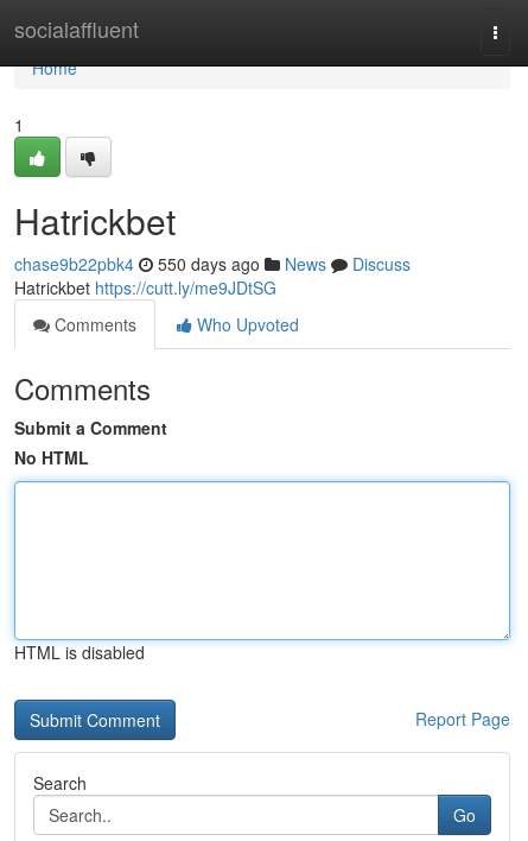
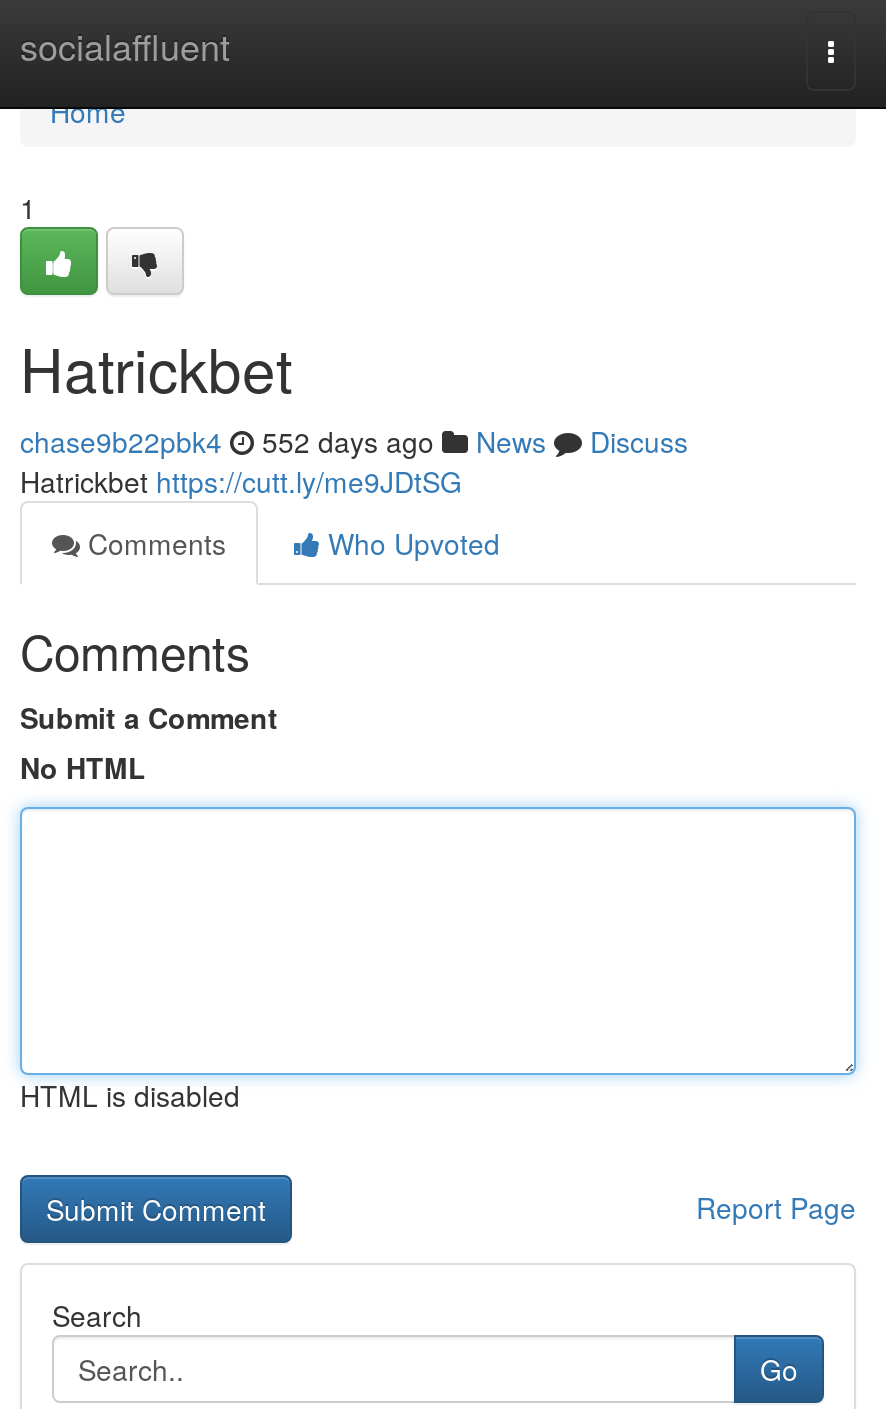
- chase9b22pbk4 550 days ago News Discuss
+ chase9b22pbk4 552 days ago News Discuss
